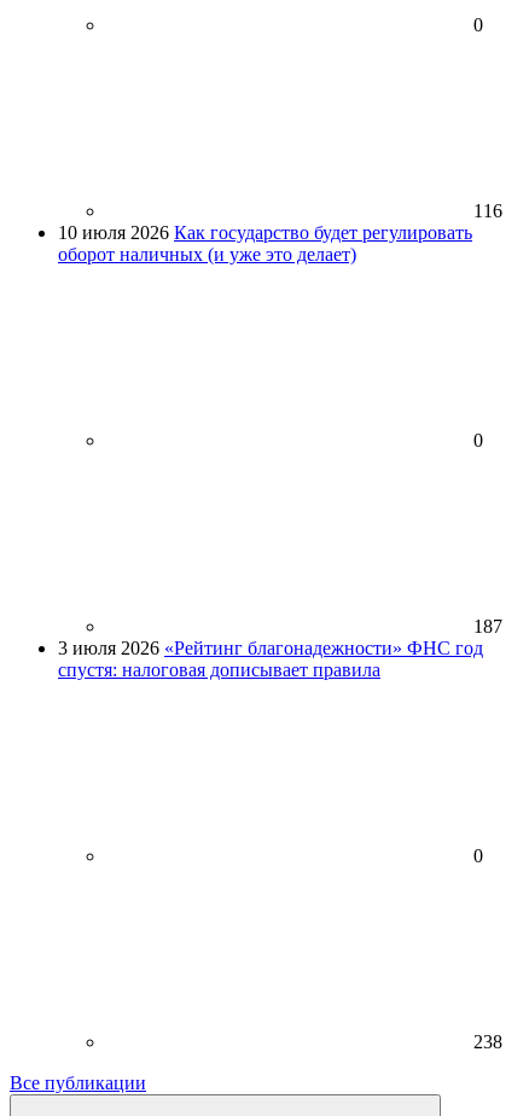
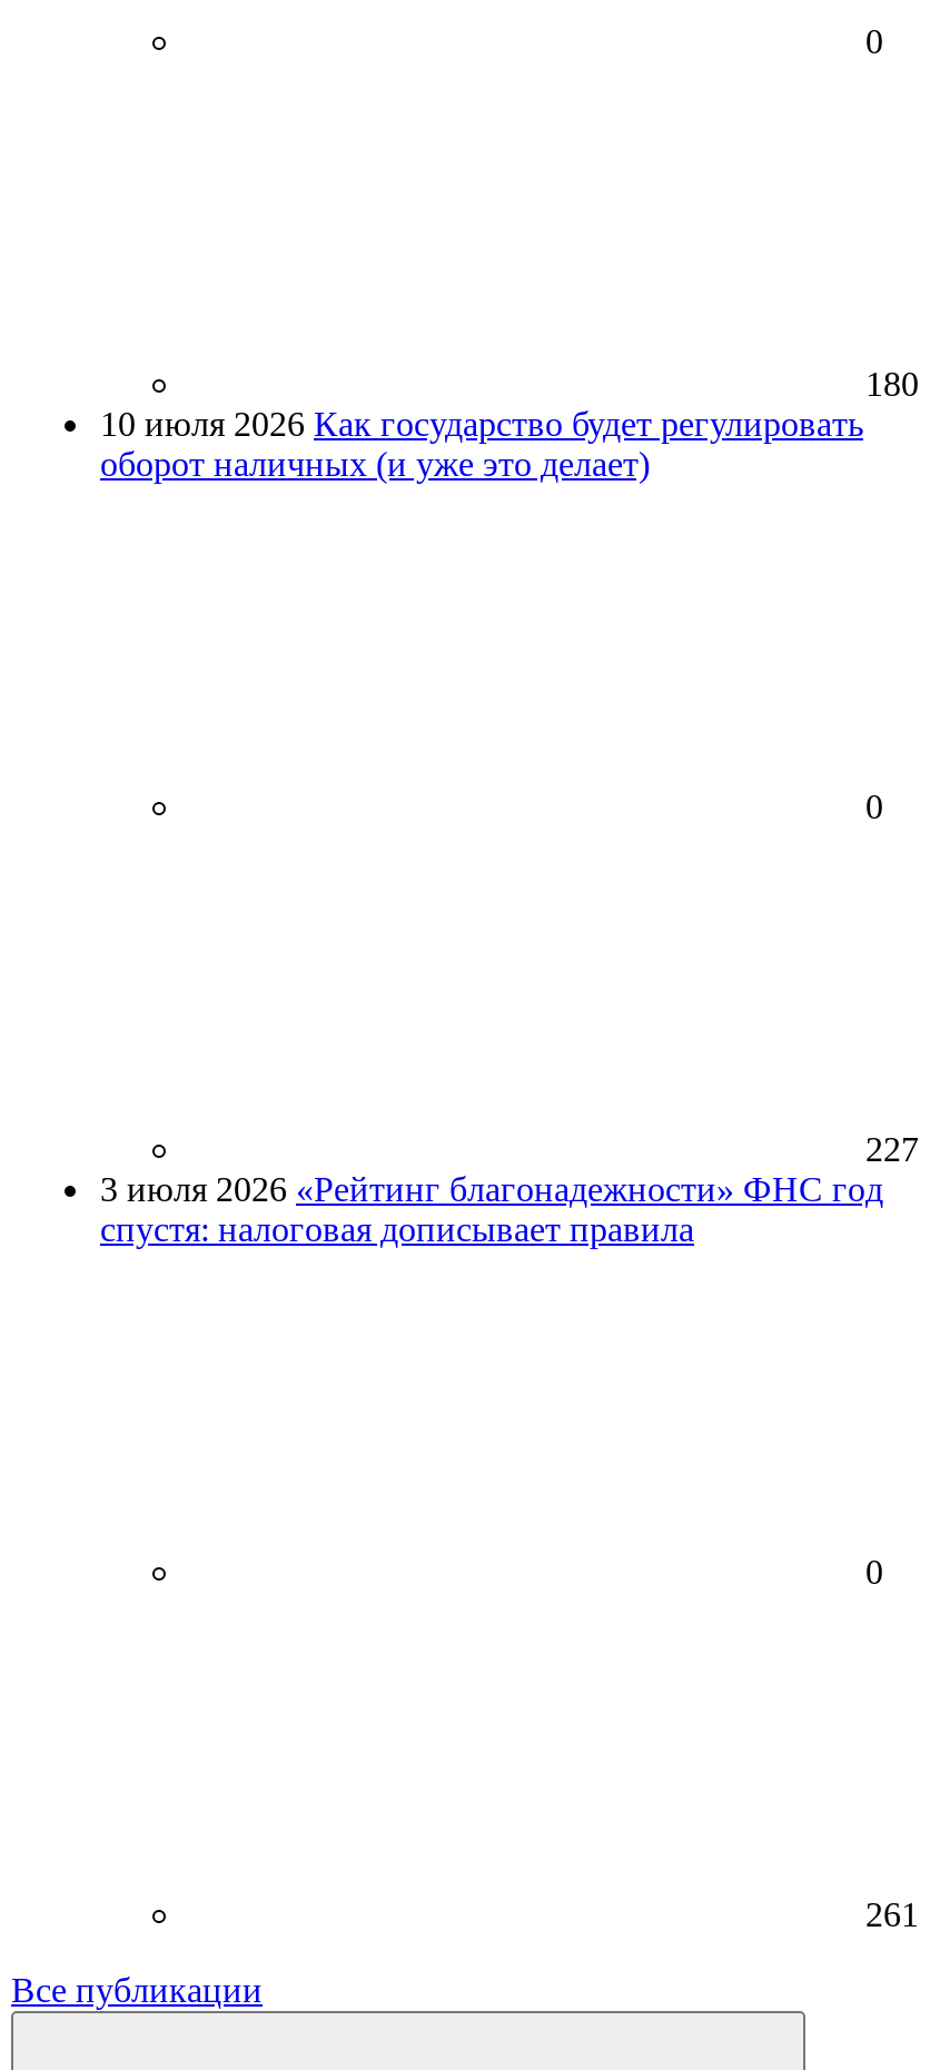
- 116
+ 180

- 187
+ 227

- 238
+ 261
